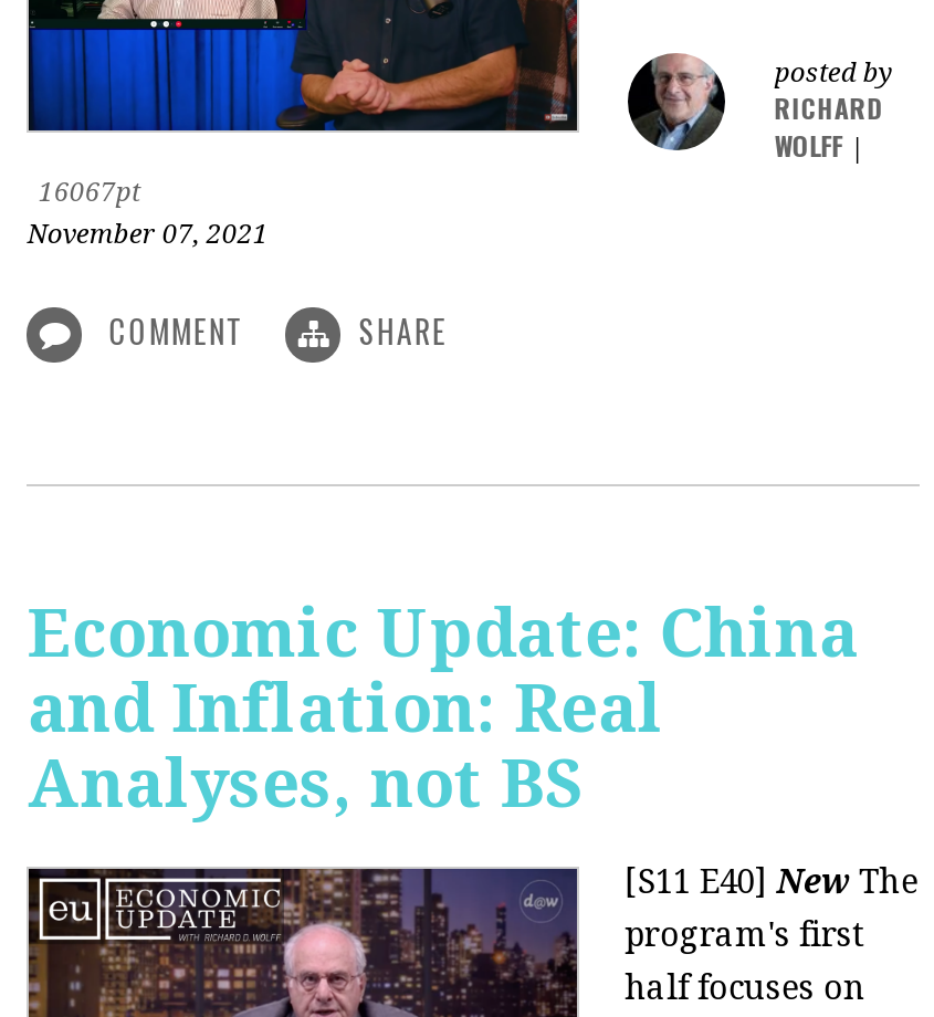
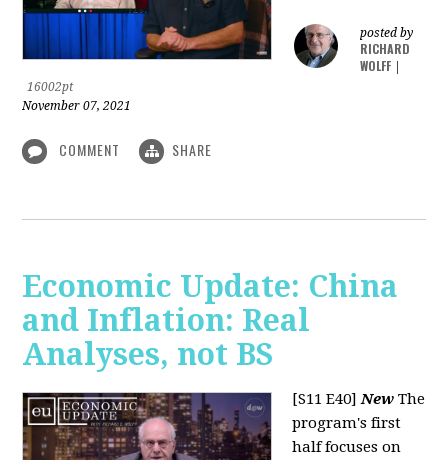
- 16067pt
+ 16002pt
